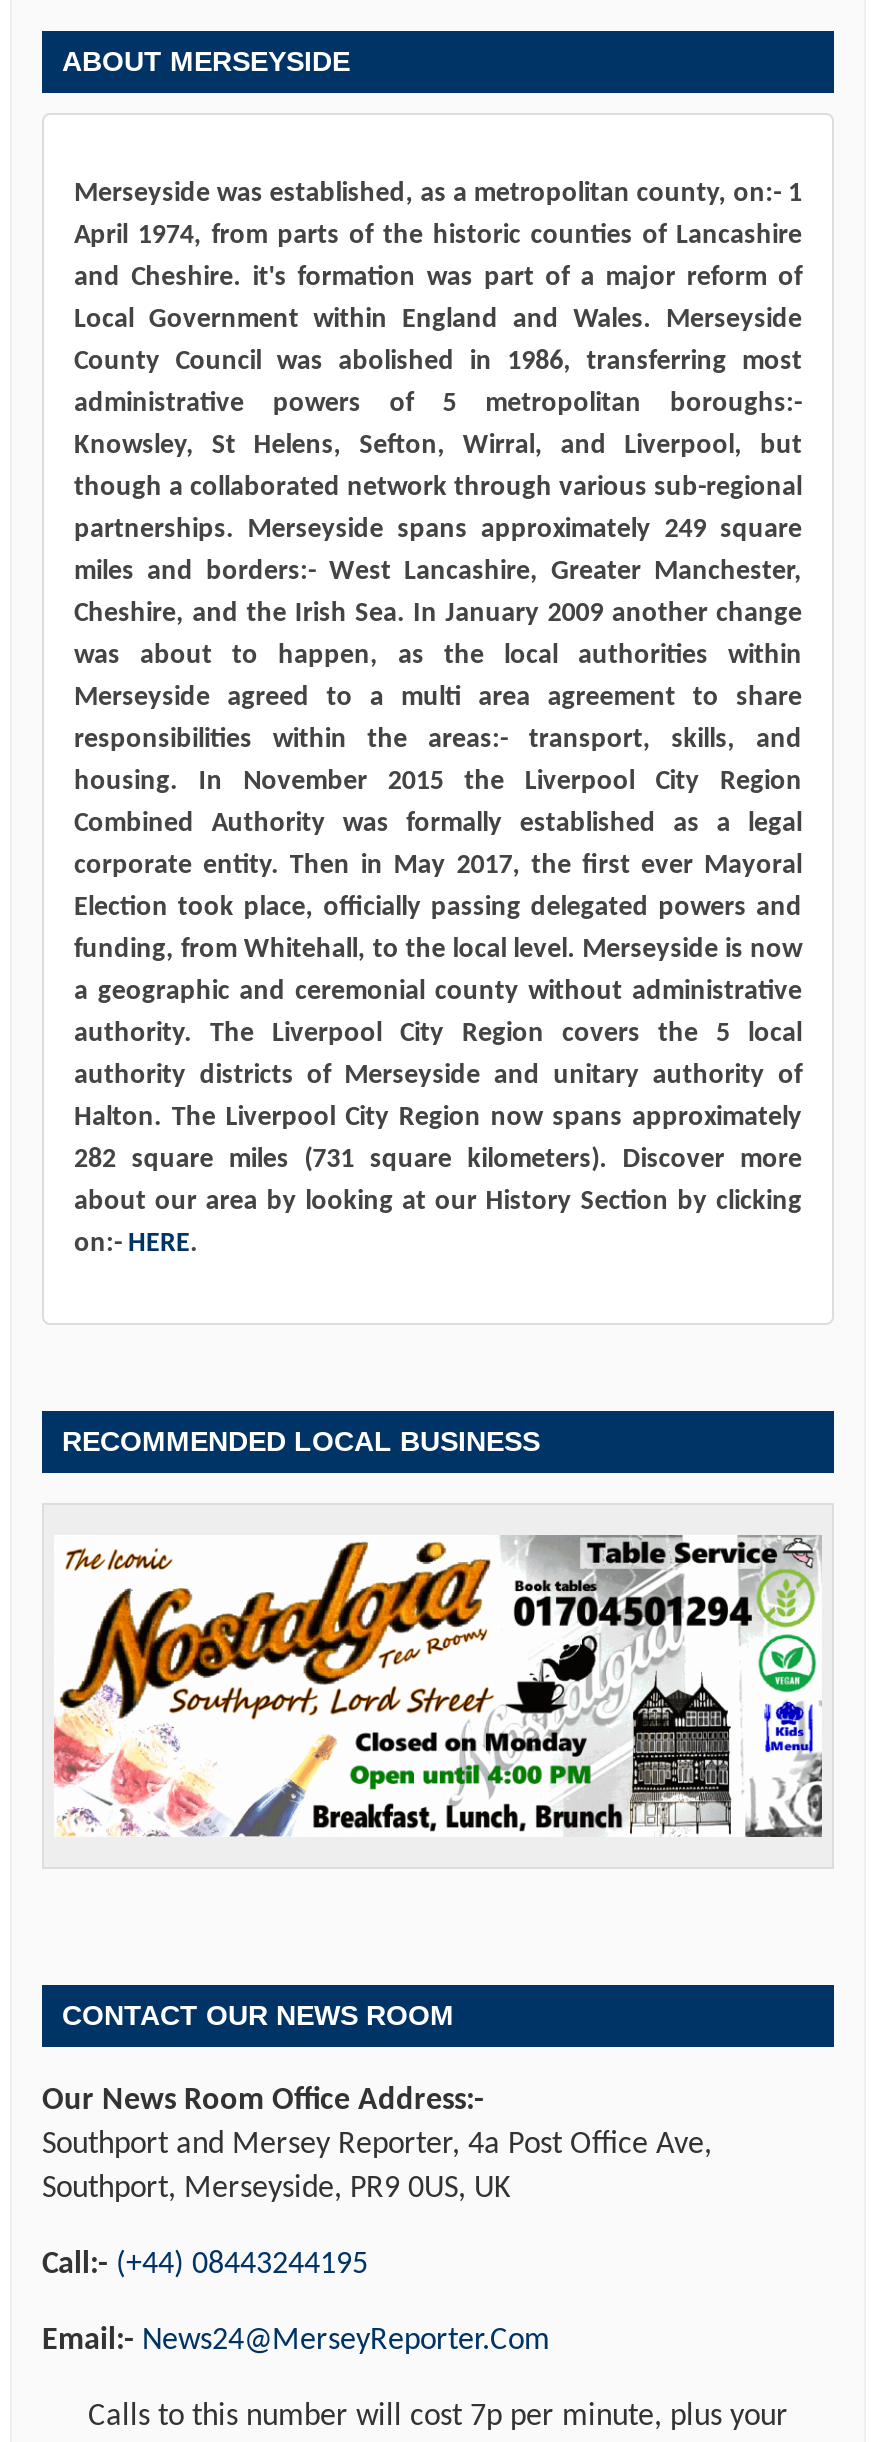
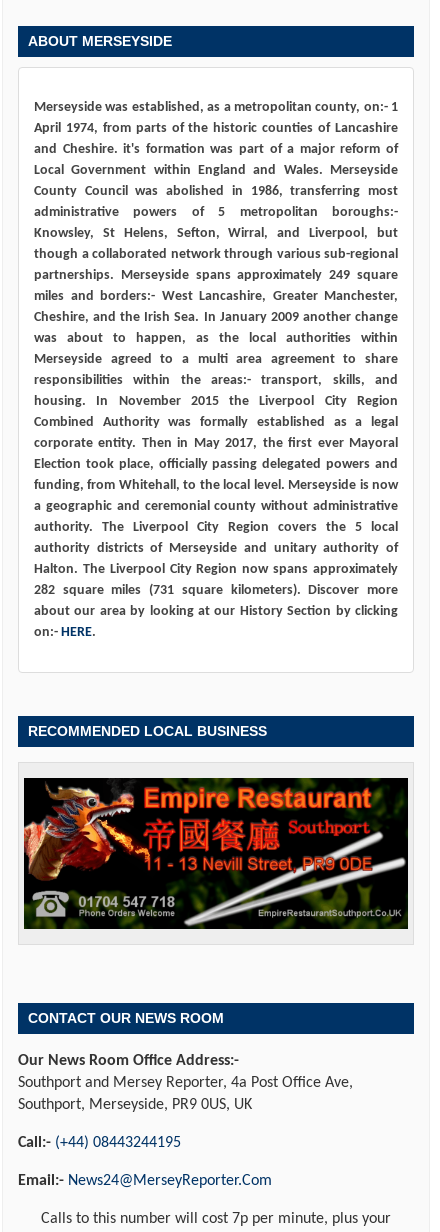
- [image]
+ [image]
